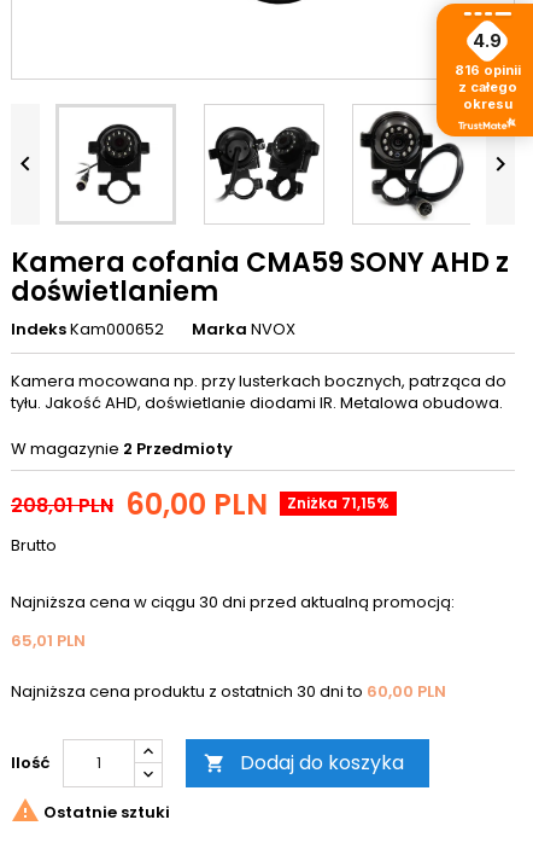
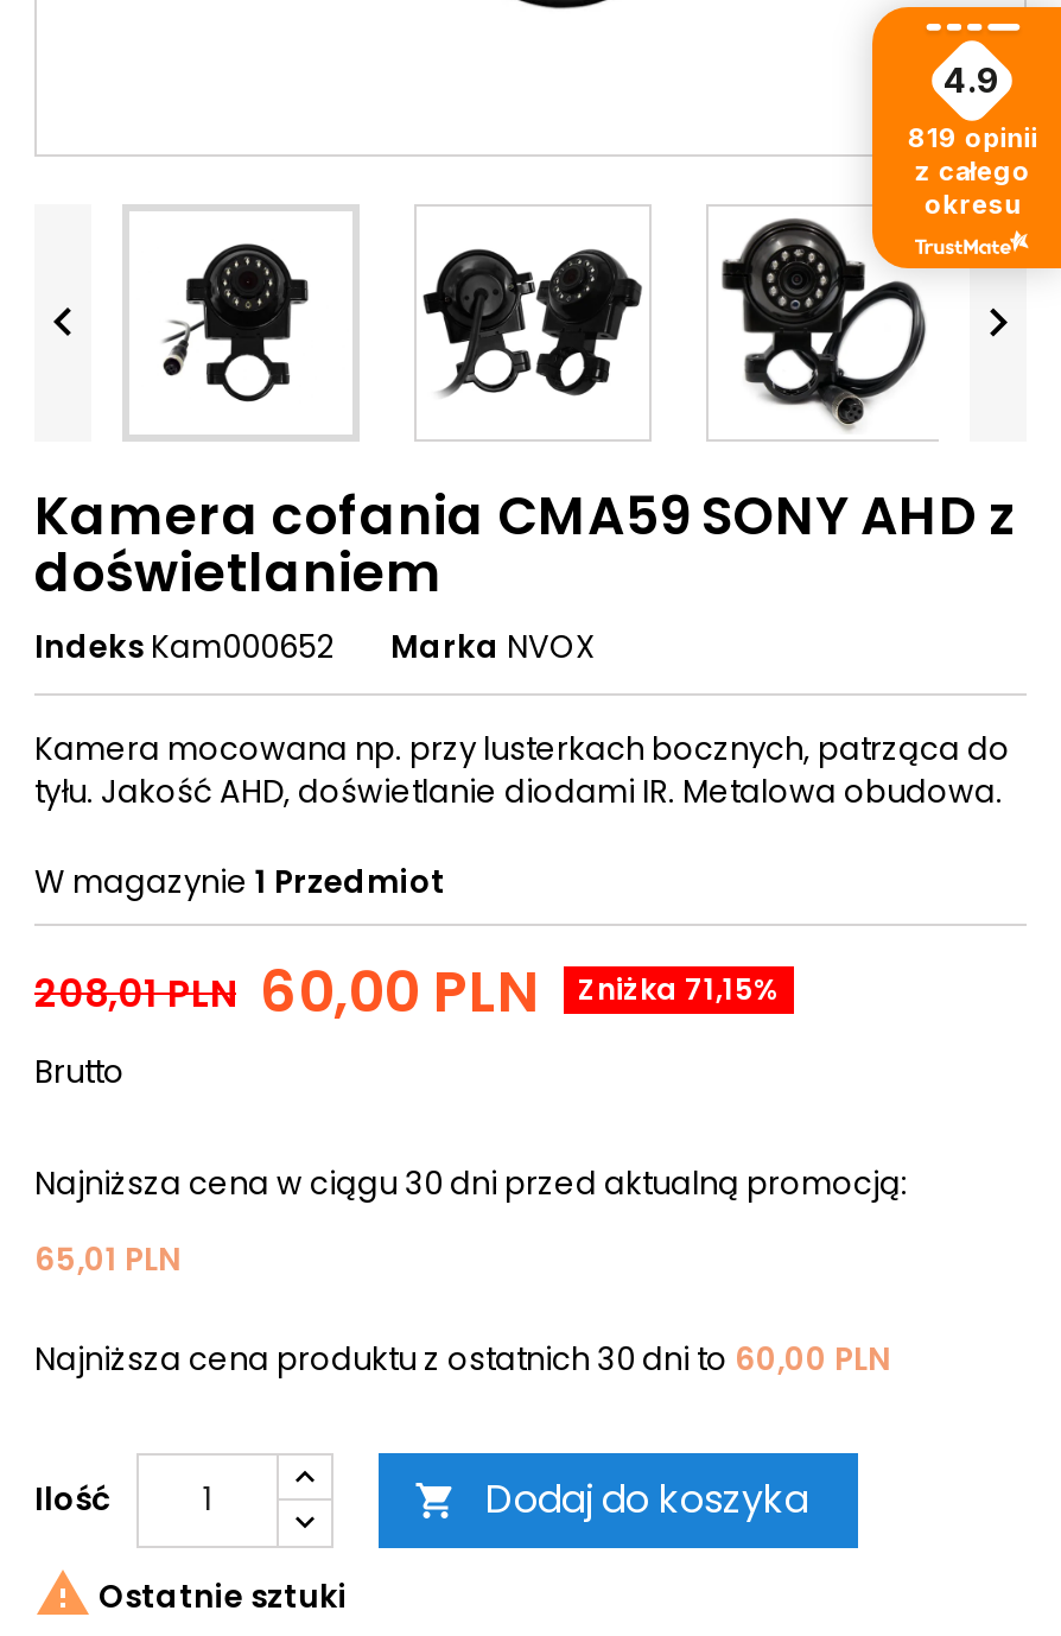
- 816 opinii
+ 819 opinii

- W magazynie 2 Przedmioty
+ W magazynie 1 Przedmiot
